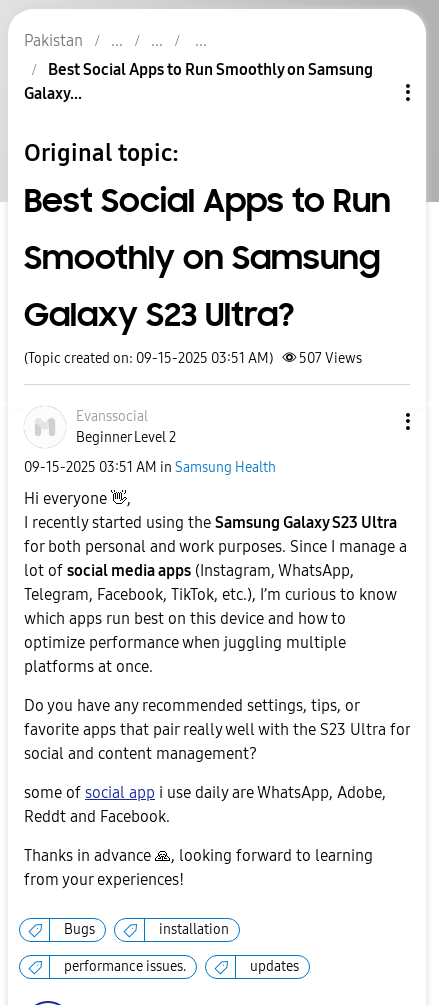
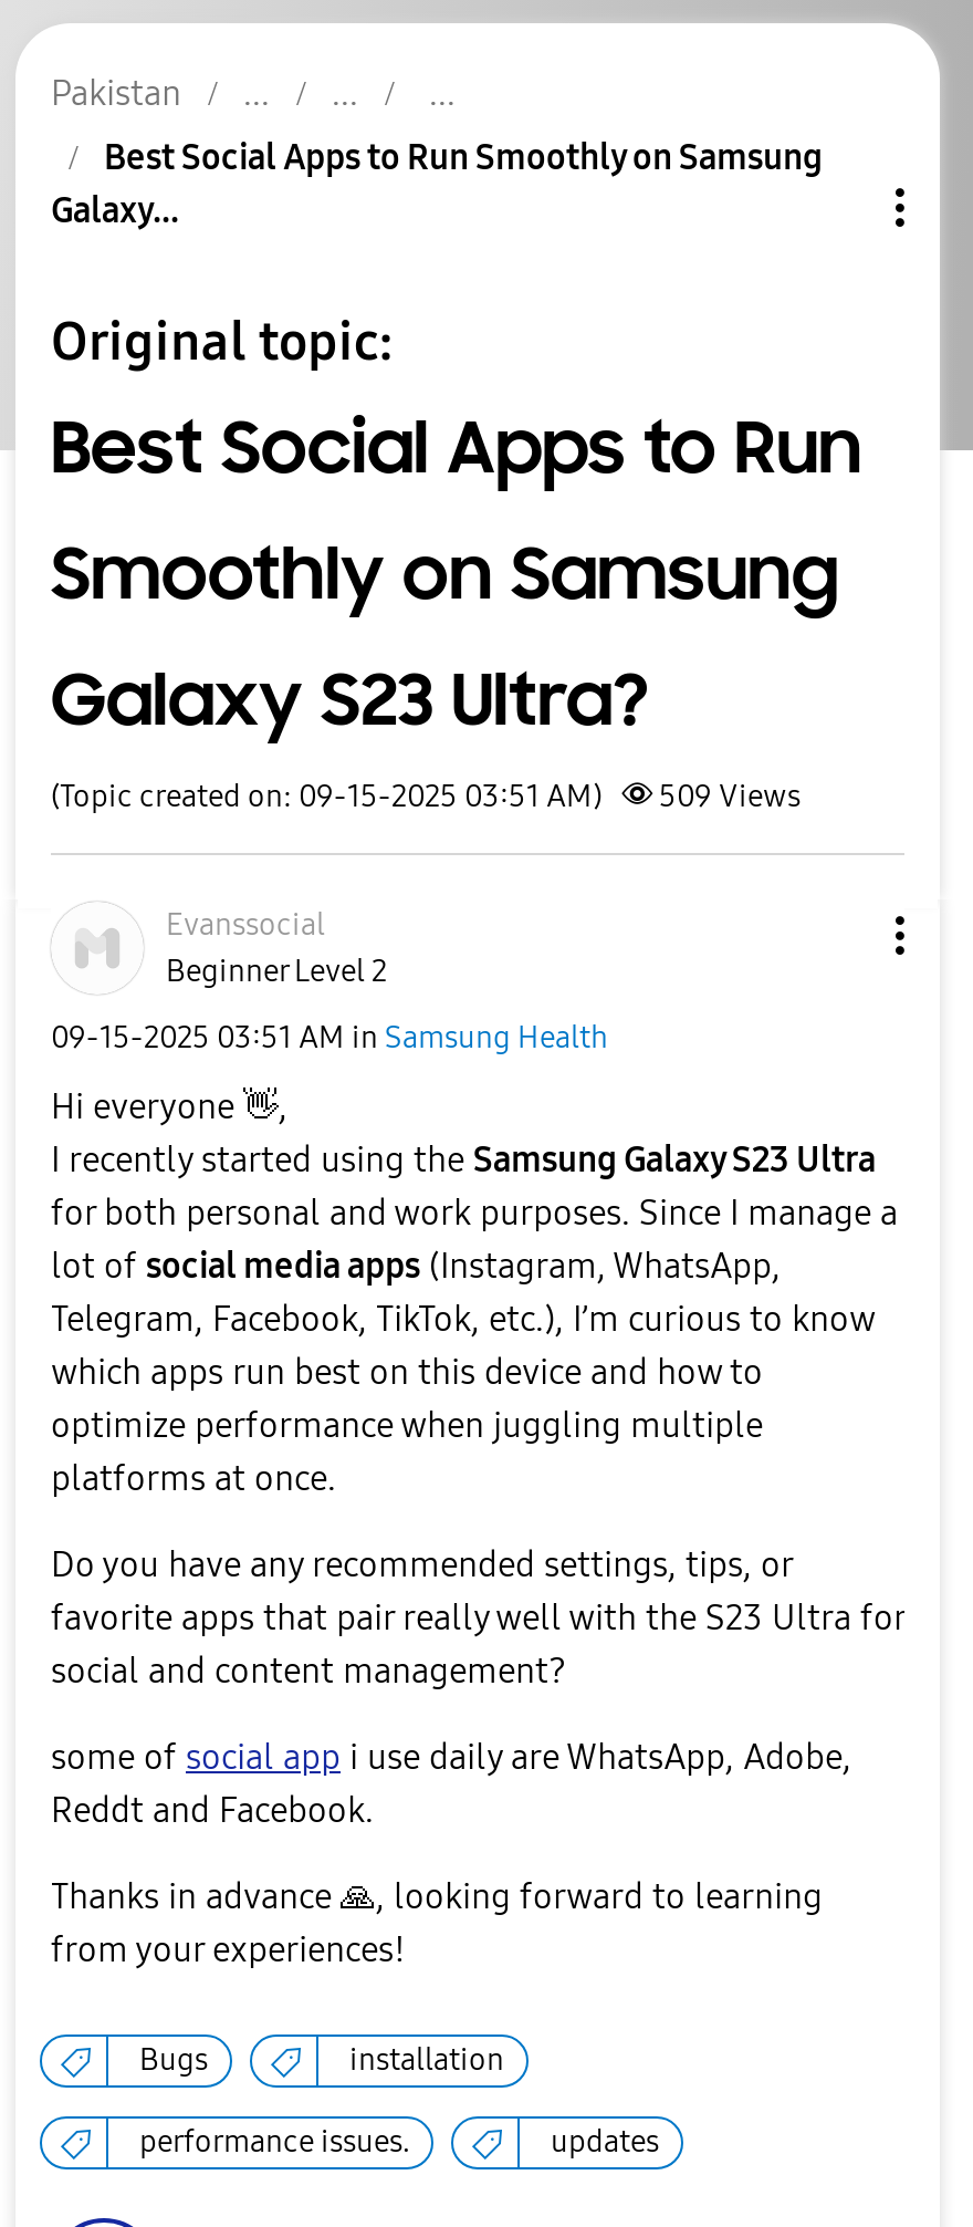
- (Topic created on: 09-15-2025 03:51 AM) 507 Views
+ (Topic created on: 09-15-2025 03:51 AM) 509 Views
